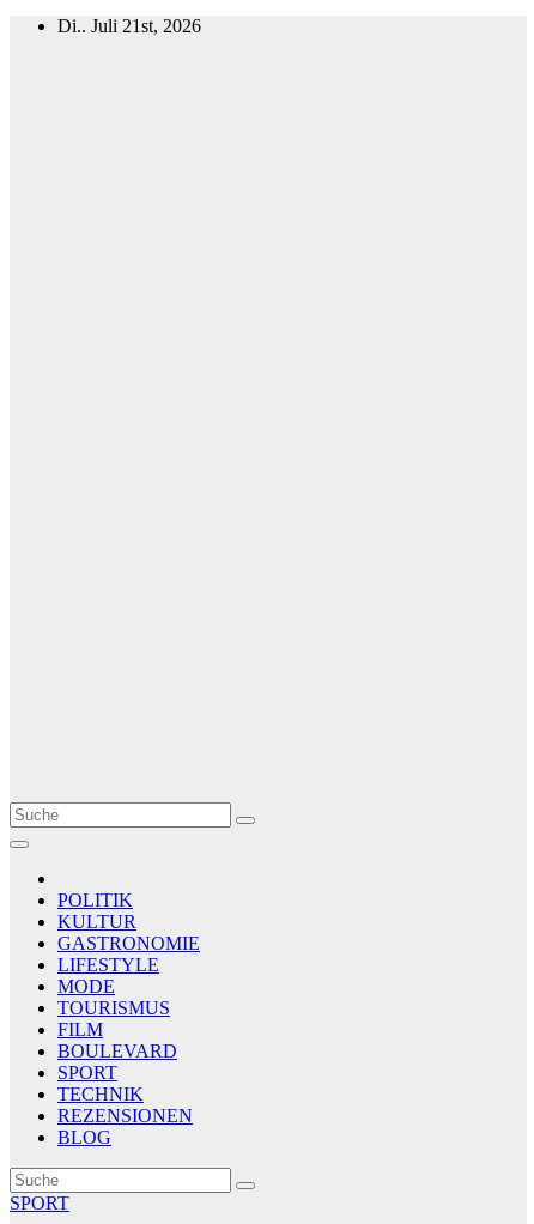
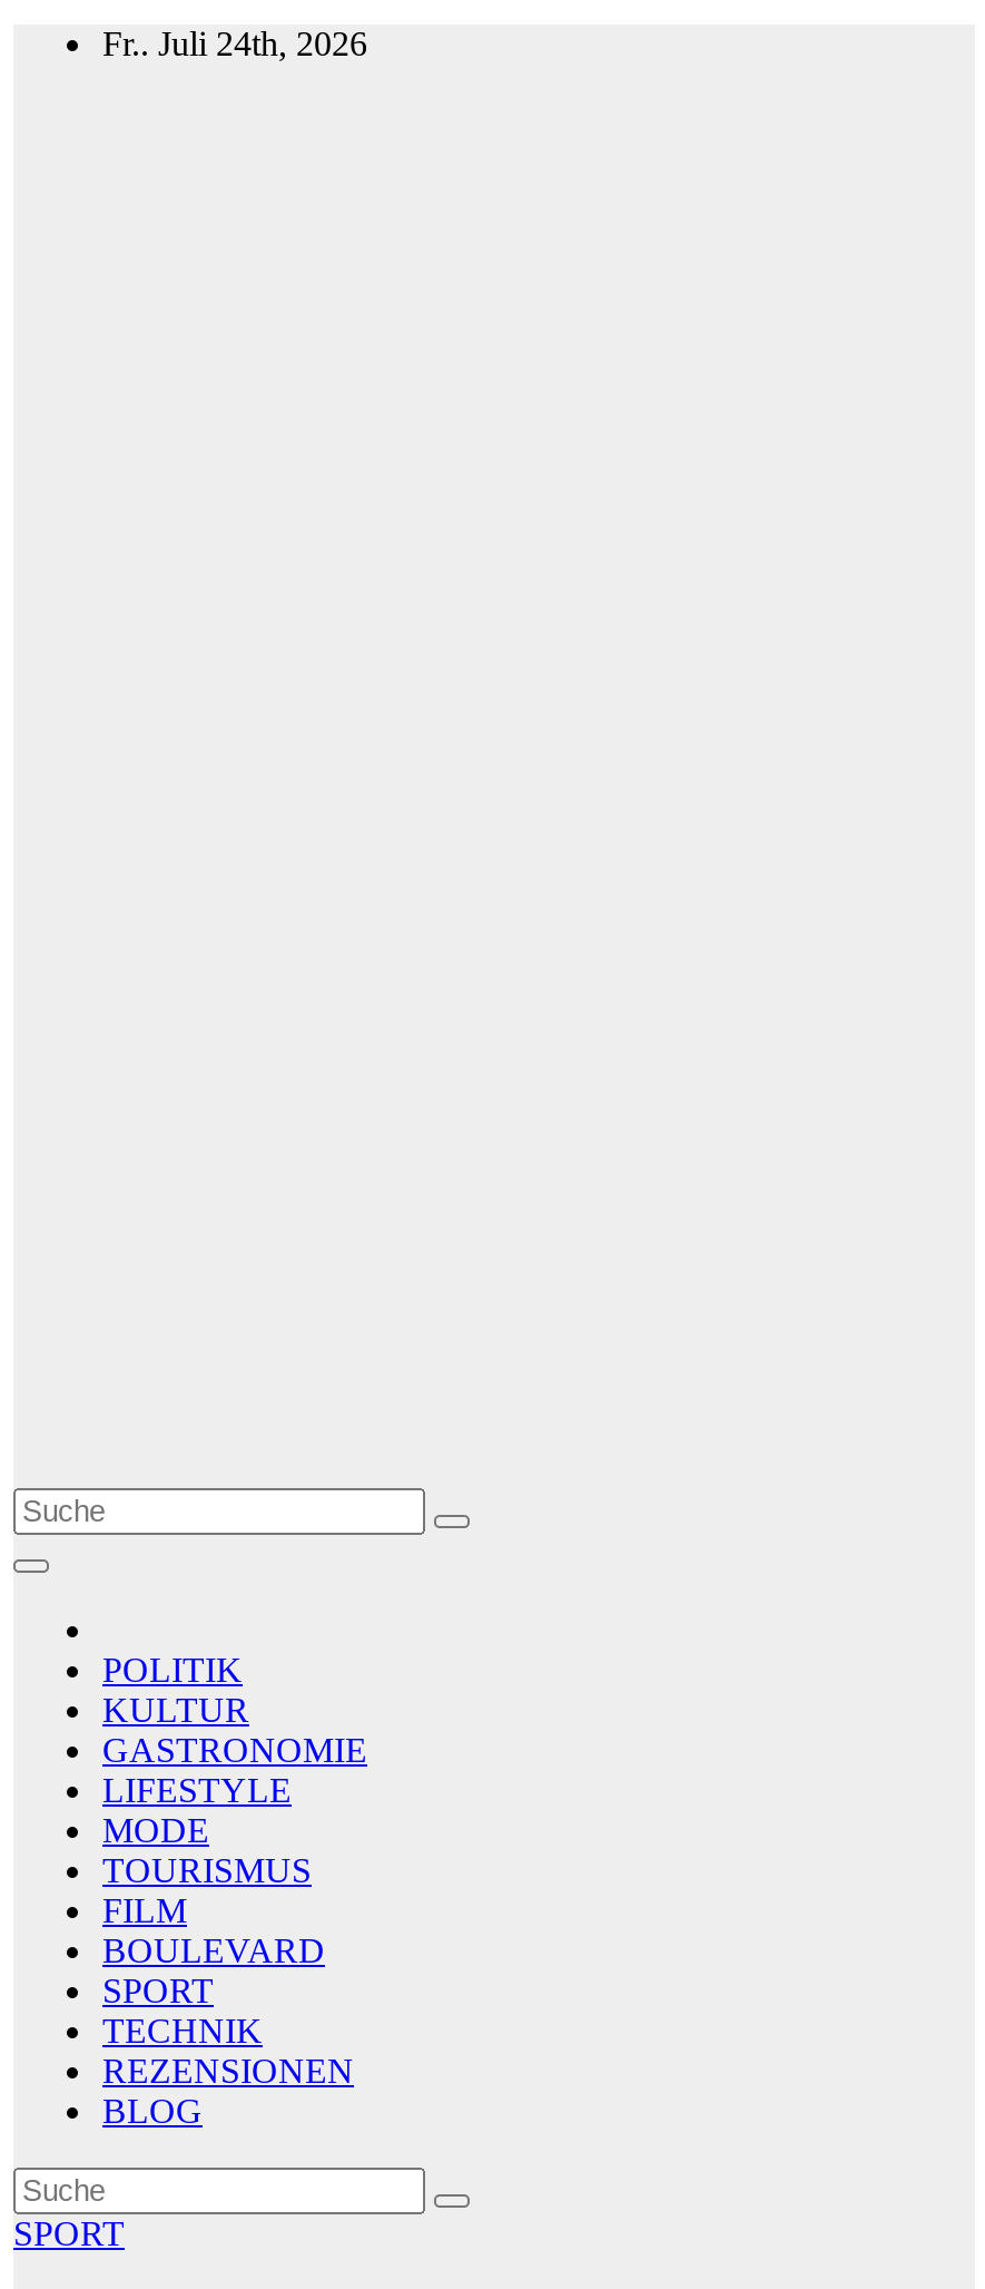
- Di.. Juli 21st, 2026
+ Fr.. Juli 24th, 2026
